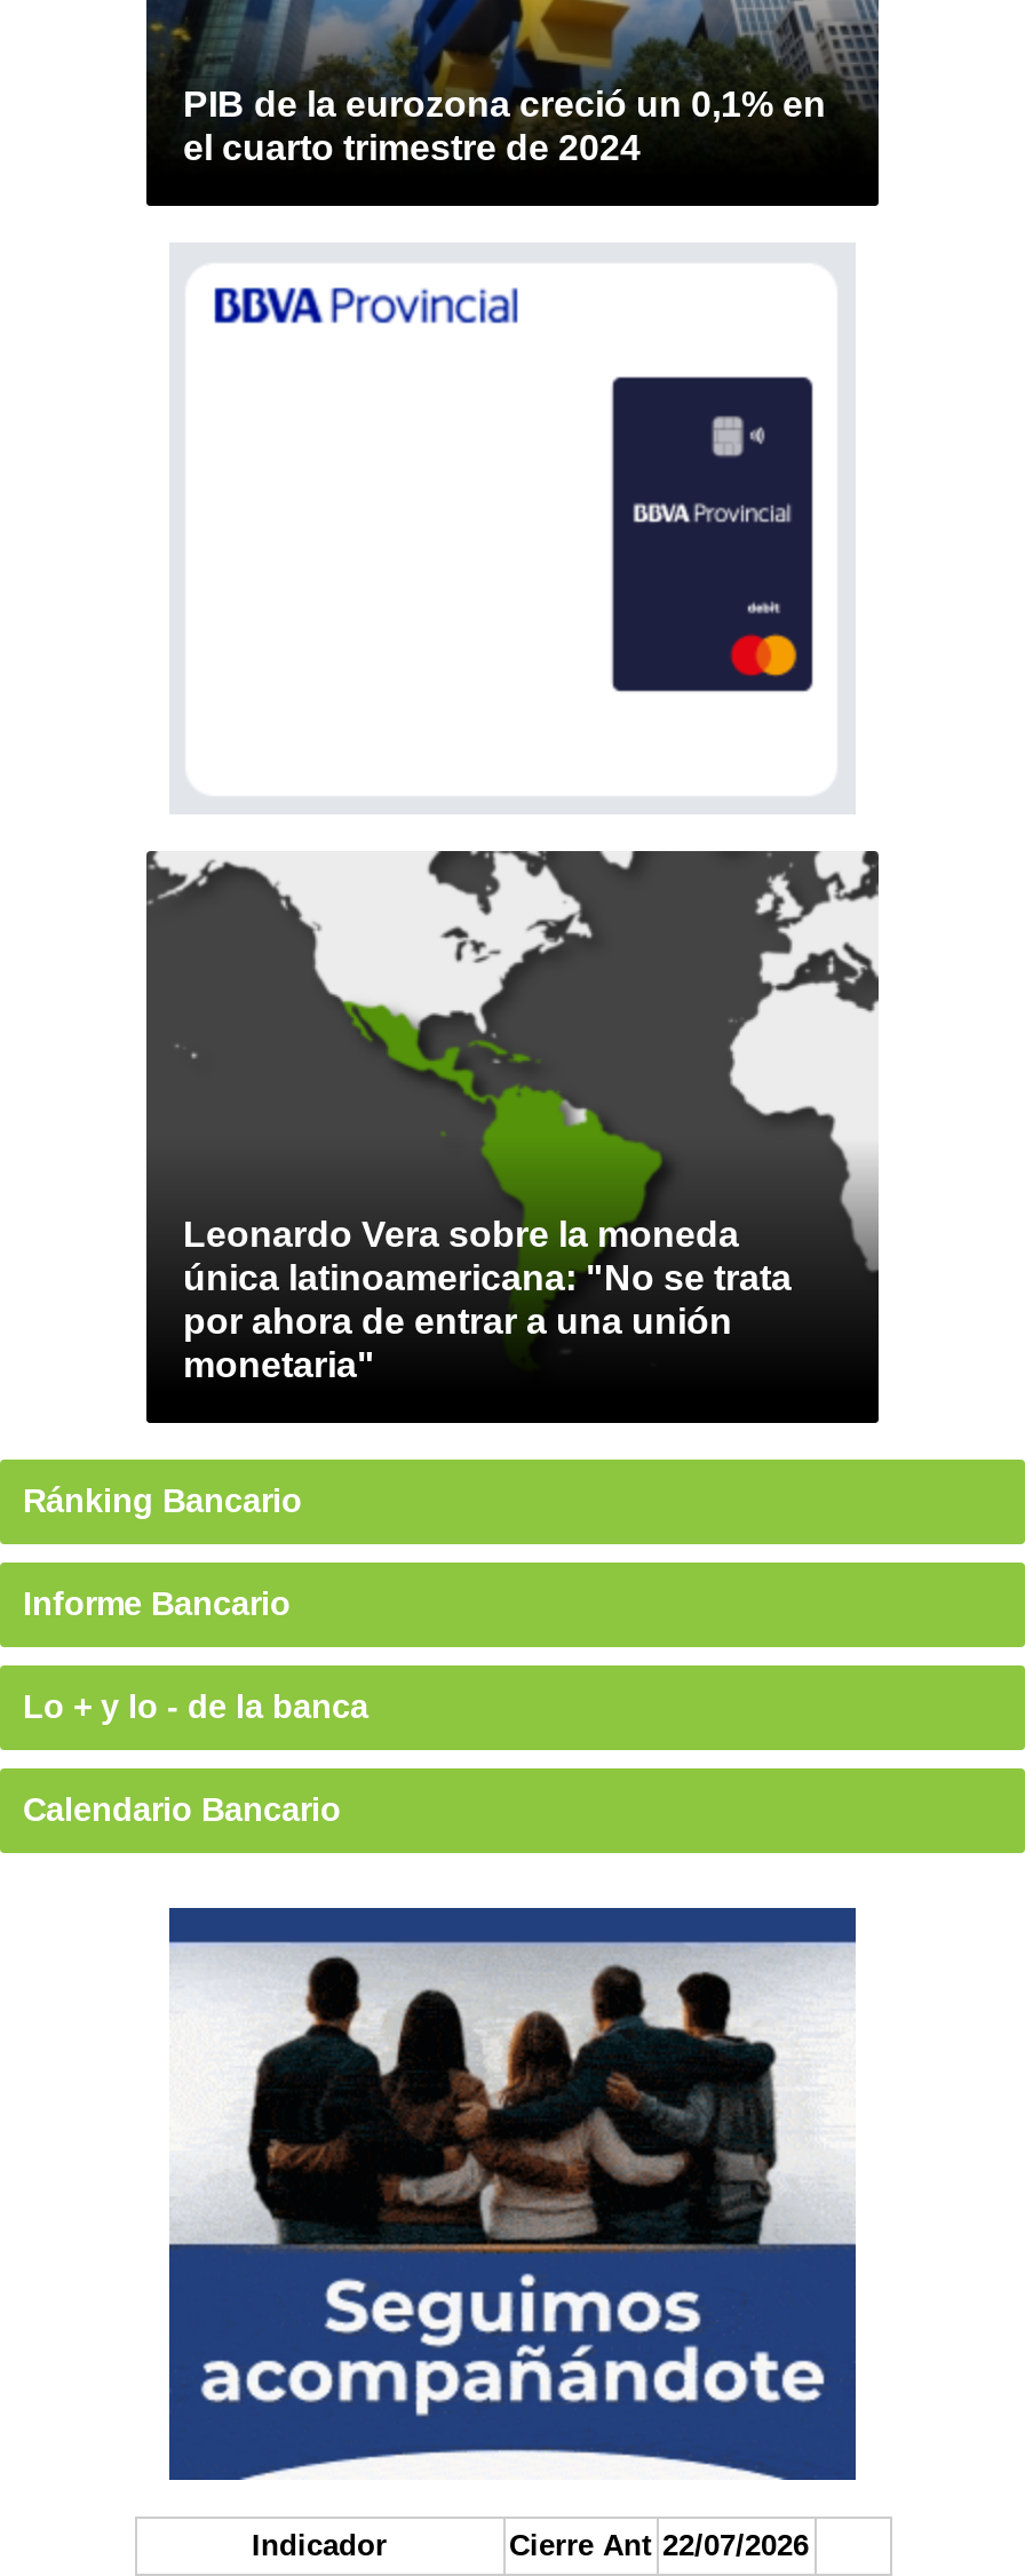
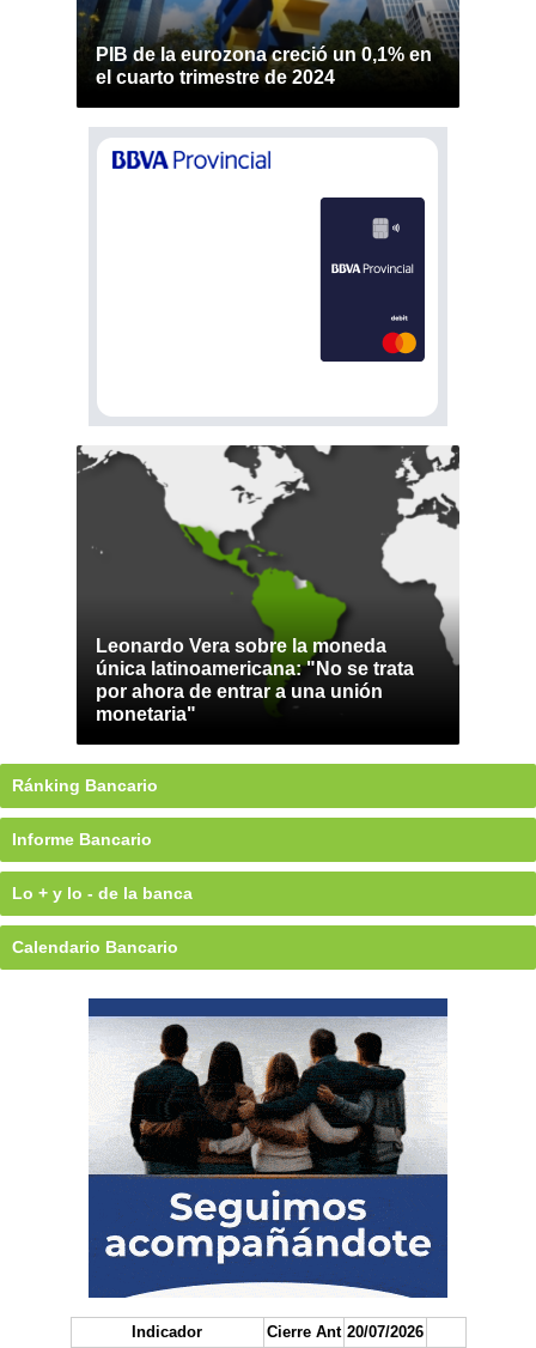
- Cierre Ant 22/07/2026
+ Cierre Ant 20/07/2026
